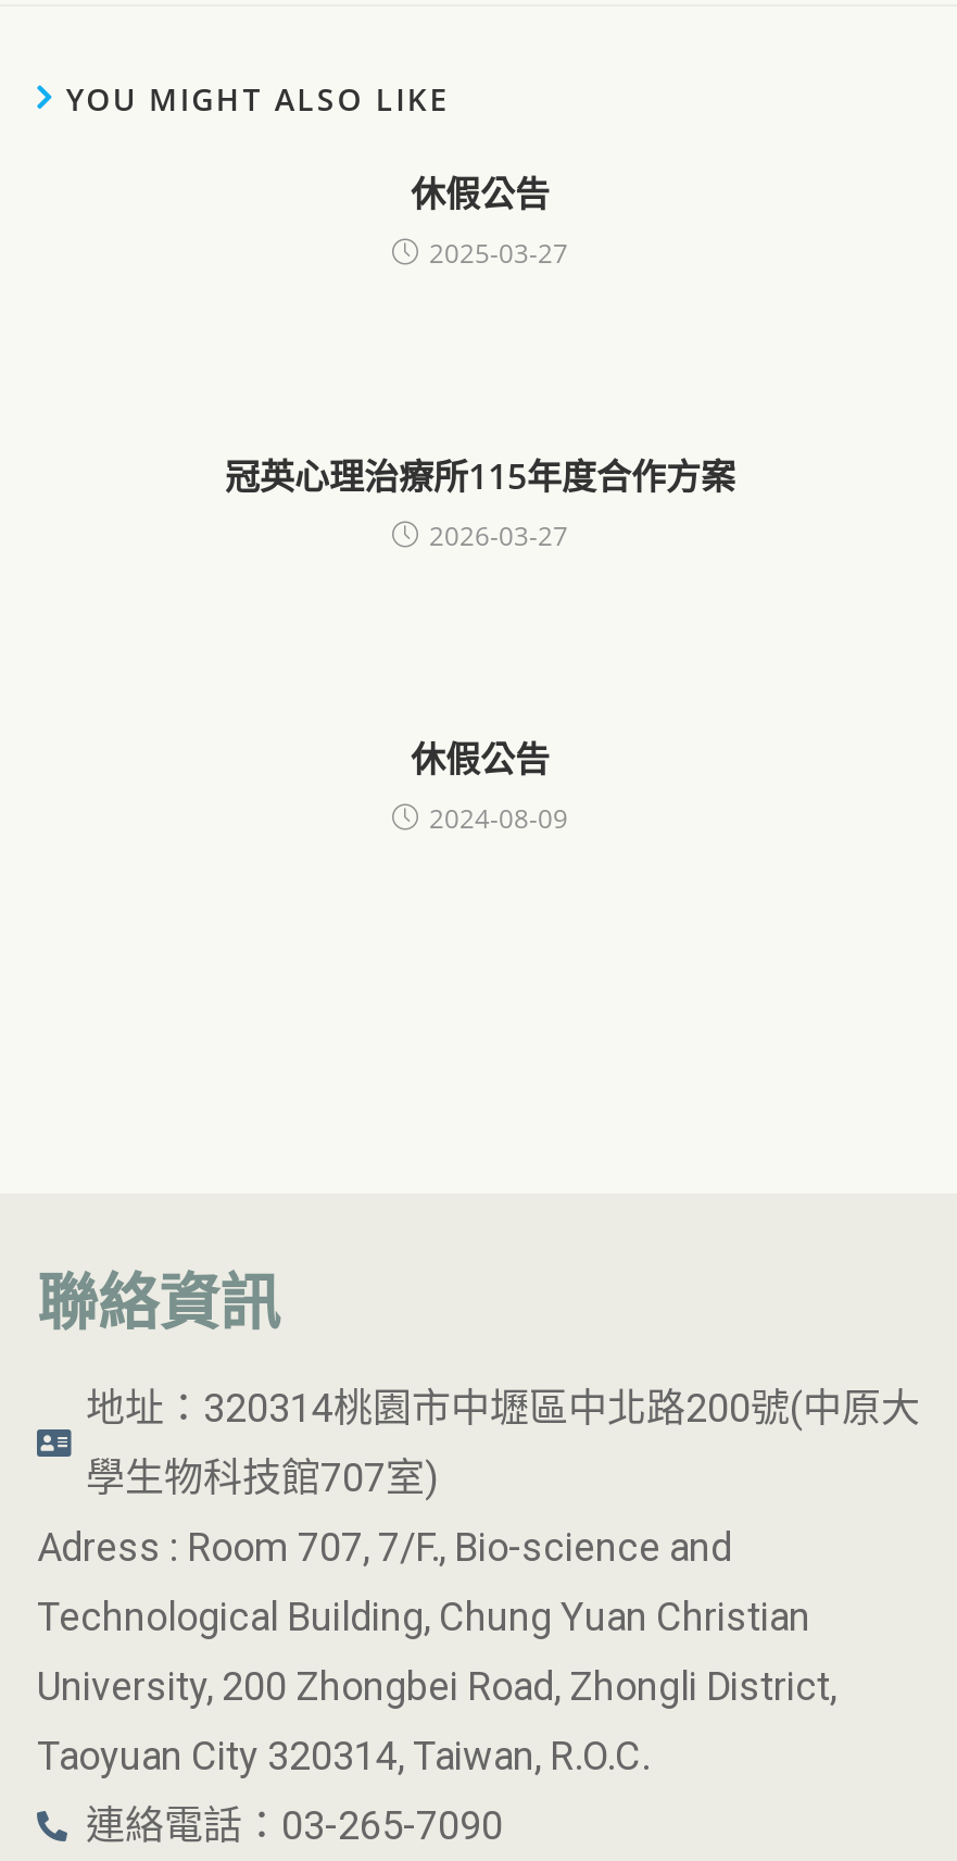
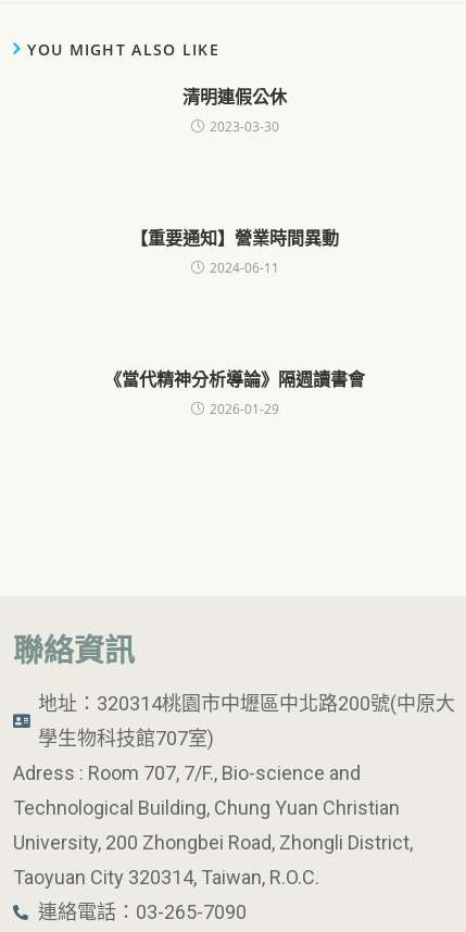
- 休假公告
- 2025-03-27
+ 清明連假公休
+ 2023-03-30

- 冠英心理治療所115年度合作方案
- 2026-03-27
+ 【重要通知】營業時間異動
+ 2024-06-11

- 休假公告
- 2024-08-09
+ 《當代精神分析導論》隔週讀書會
+ 2026-01-29
